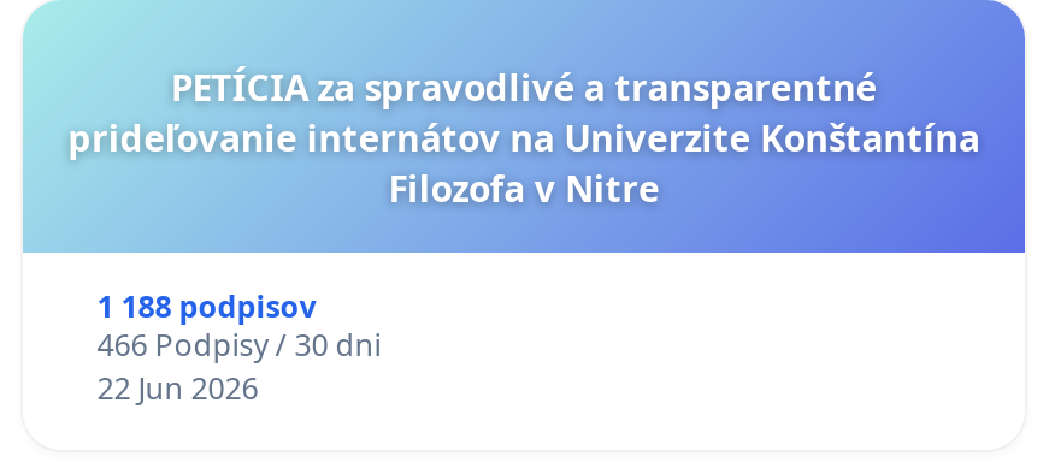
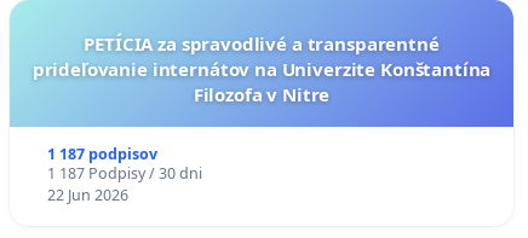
- 1 188 podpisov
+ 1 187 podpisov

- 466 Podpisy / 30 dni
+ 1 187 Podpisy / 30 dni
